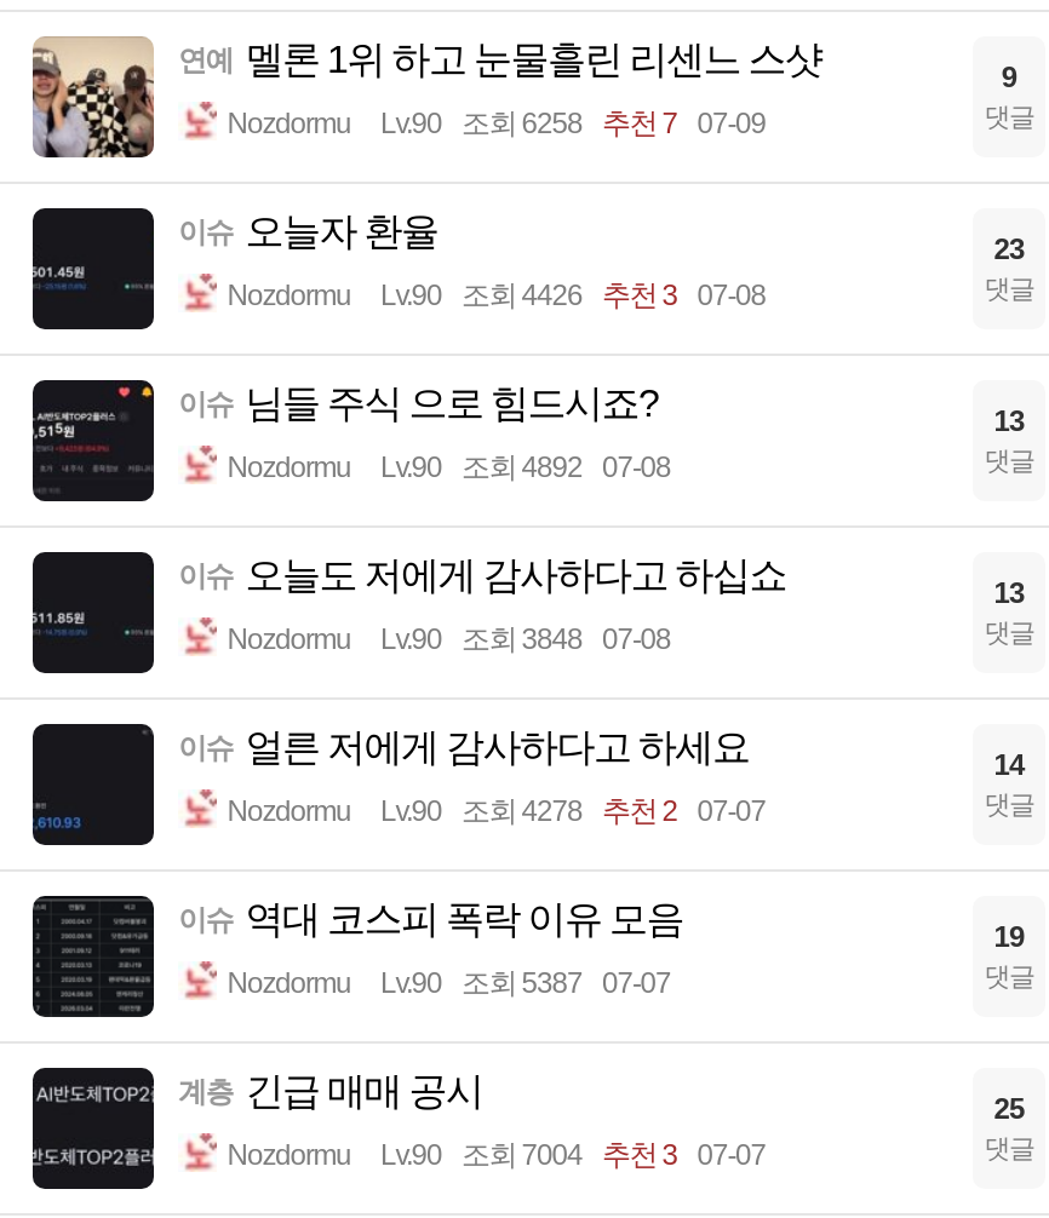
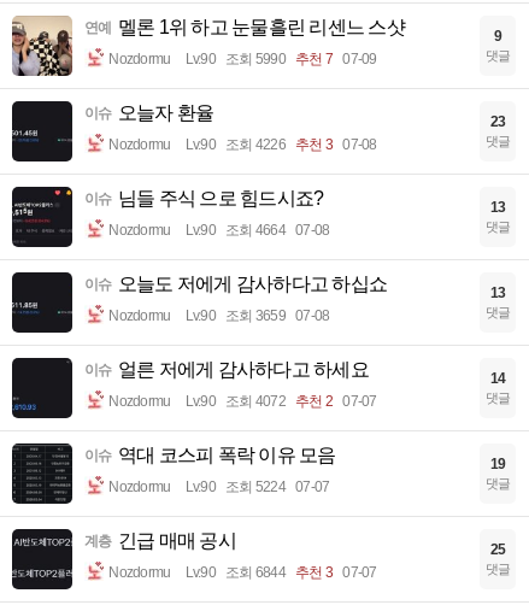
- Nozdormu Lv.90 조회 6258 추천 7 07-09
+ Nozdormu Lv.90 조회 5990 추천 7 07-09

- Nozdormu Lv.90 조회 4426 추천 3 07-08
+ Nozdormu Lv.90 조회 4226 추천 3 07-08

- Nozdormu Lv.90 조회 4892 07-08
+ Nozdormu Lv.90 조회 4664 07-08

- Nozdormu Lv.90 조회 3848 07-08
+ Nozdormu Lv.90 조회 3659 07-08

- Nozdormu Lv.90 조회 4278 추천 2 07-07
+ Nozdormu Lv.90 조회 4072 추천 2 07-07

- Nozdormu Lv.90 조회 5387 07-07
+ Nozdormu Lv.90 조회 5224 07-07

- Nozdormu Lv.90 조회 7004 추천 3 07-07
+ Nozdormu Lv.90 조회 6844 추천 3 07-07
